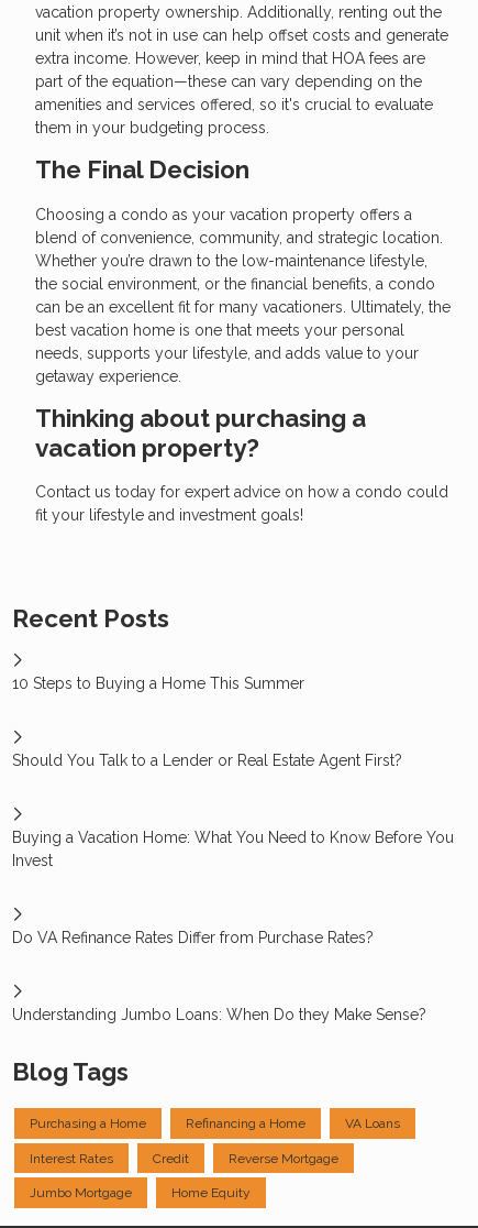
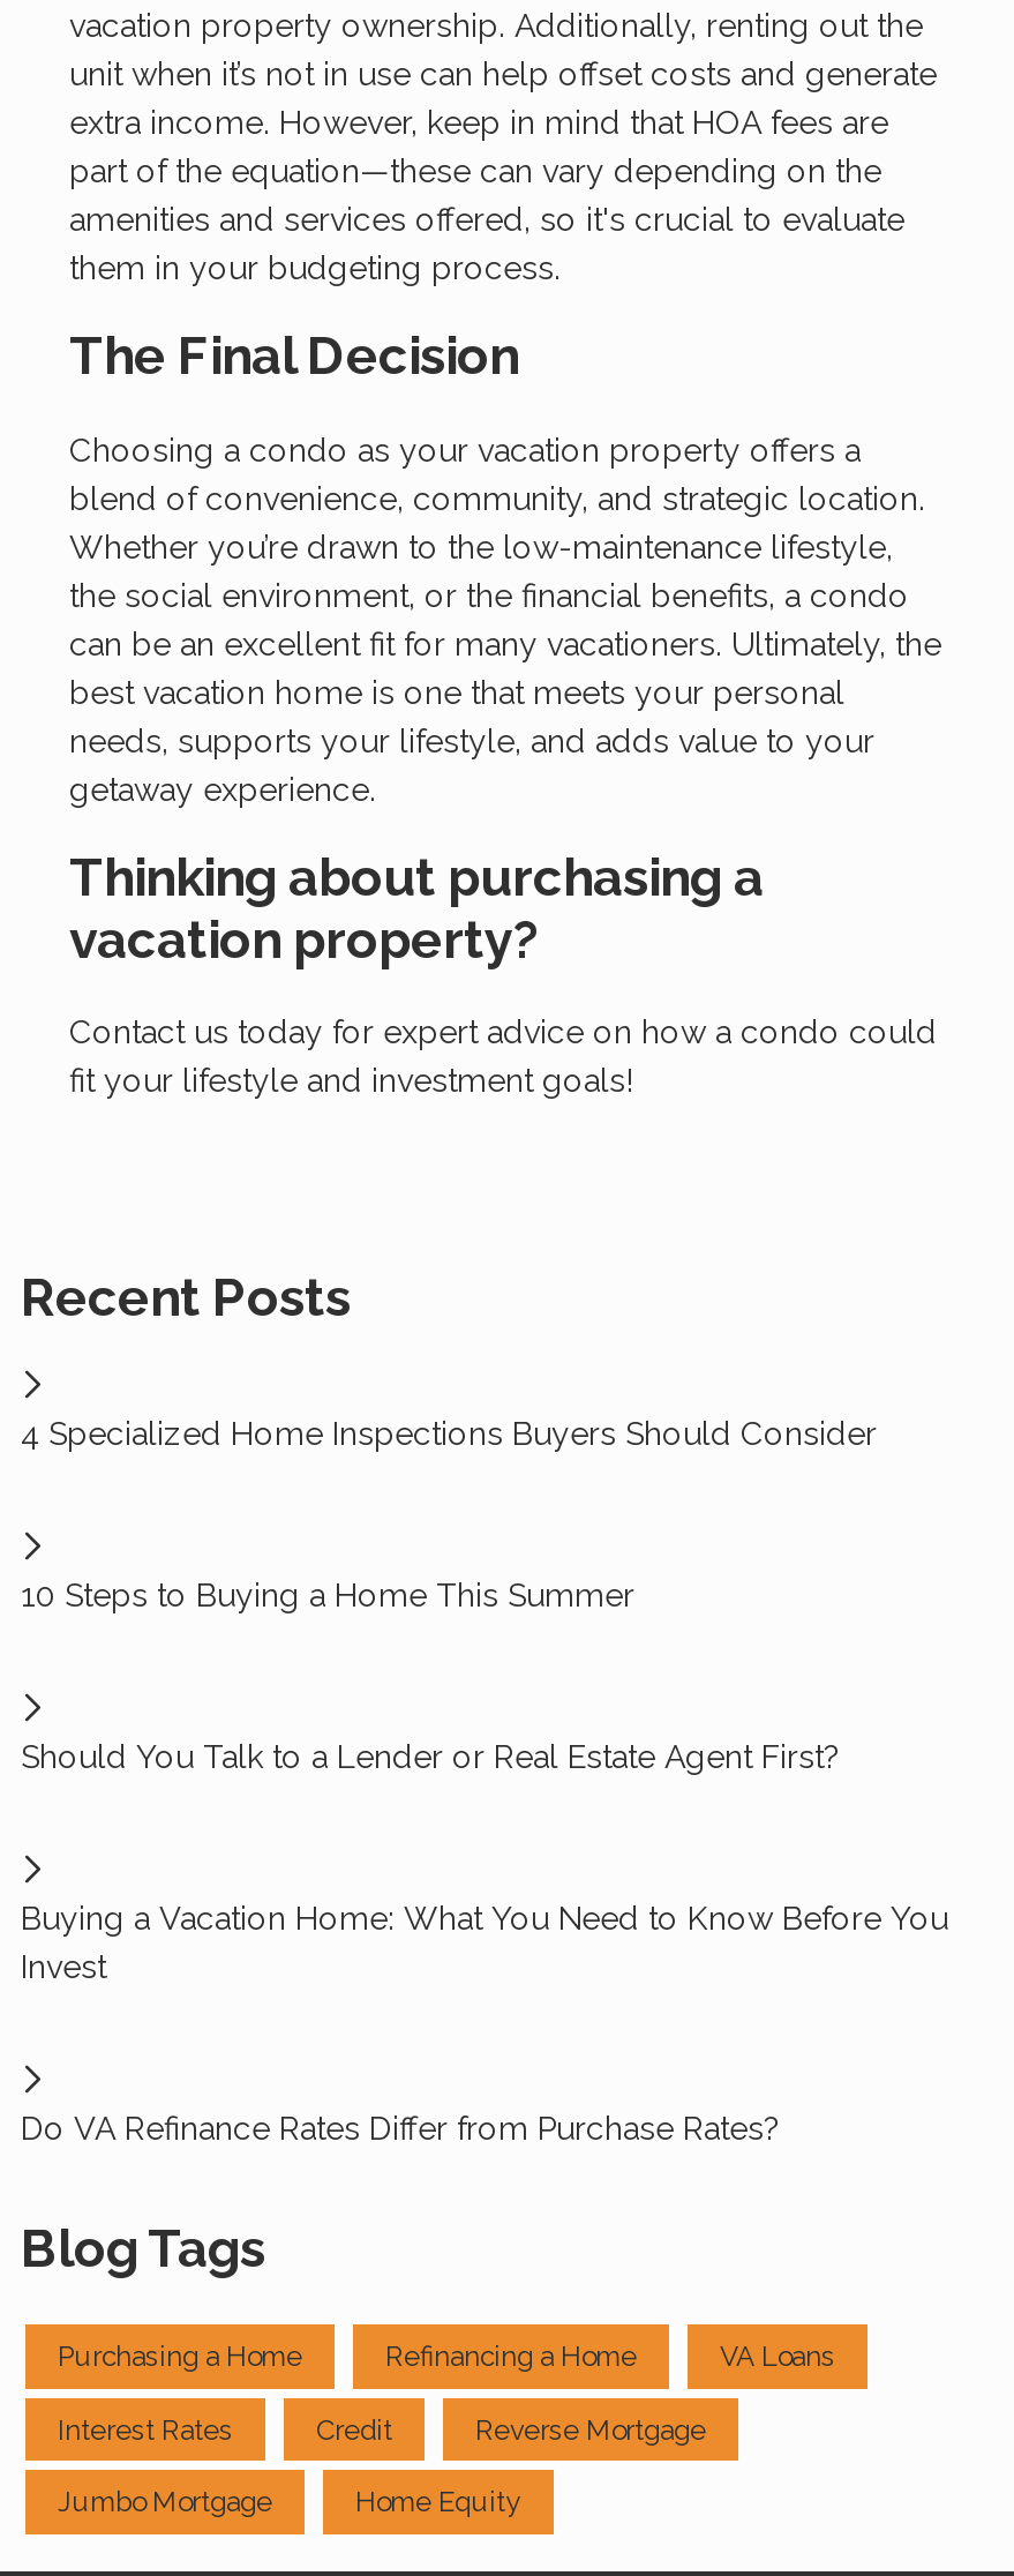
+ 4 Specialized Home Inspections Buyers Should Consider

moved down: 10 Steps to Buying a Home This Summer | Should You Talk to a Lender or Real Estate Agent First? | Buying a Vacation Home: What You Need to Know Before You | Invest | Do VA Refinance Rates Differ from Purchase Rates?

- Understanding Jumbo Loans: When Do they Make Sense?
